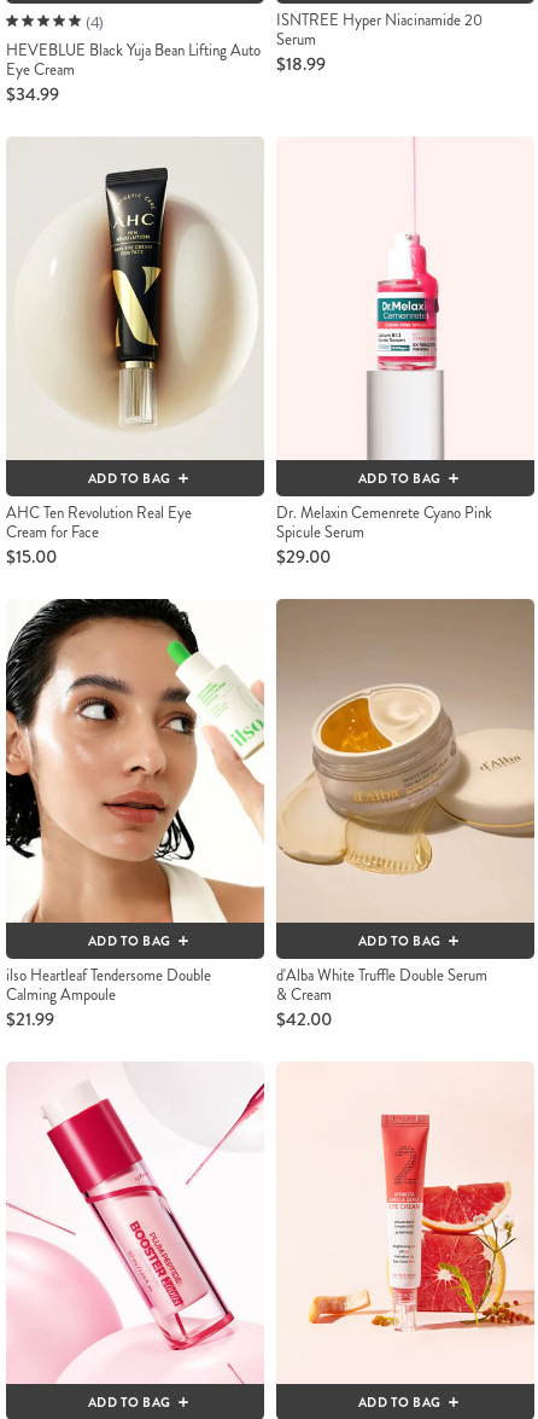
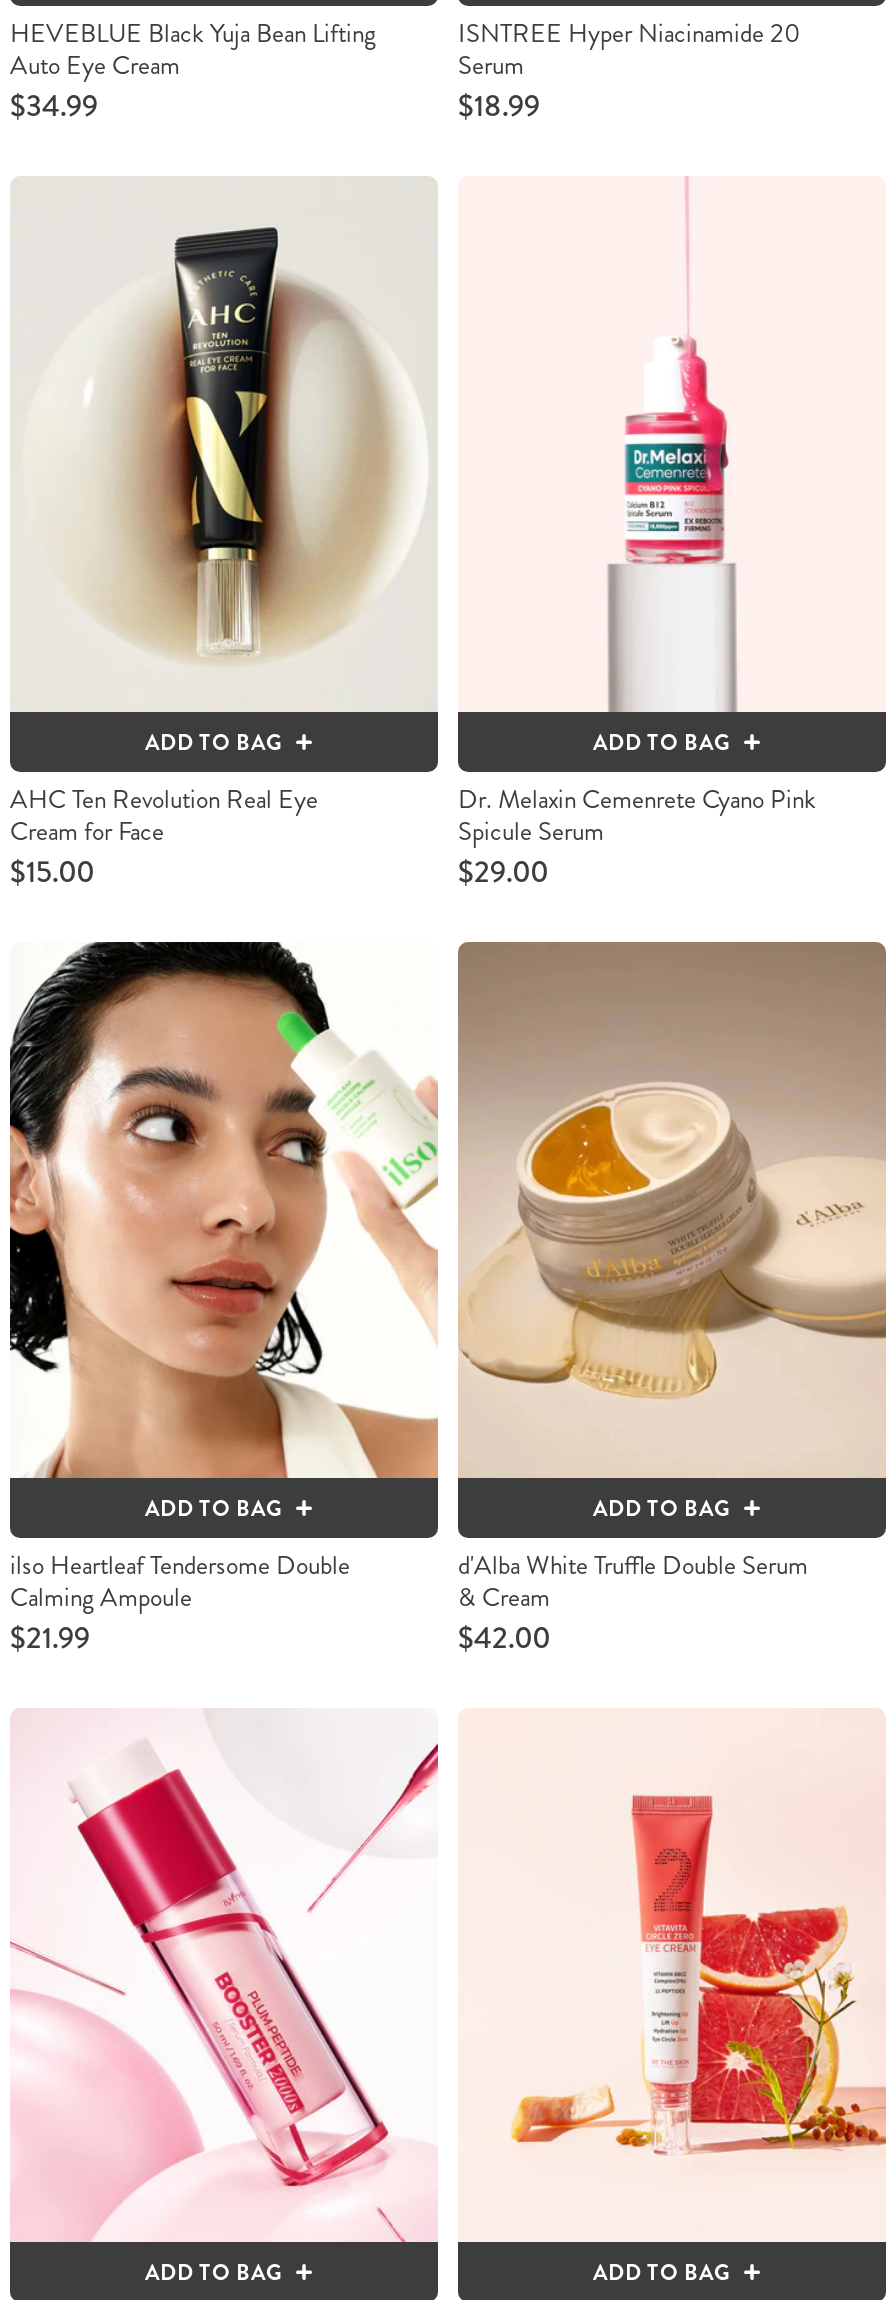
- (4)
- HEVEBLUE Black Yuja Bean Lifting Auto
- Eye Cream
+ HEVEBLUE Black Yuja Bean Lifting
+ Auto Eye Cream
